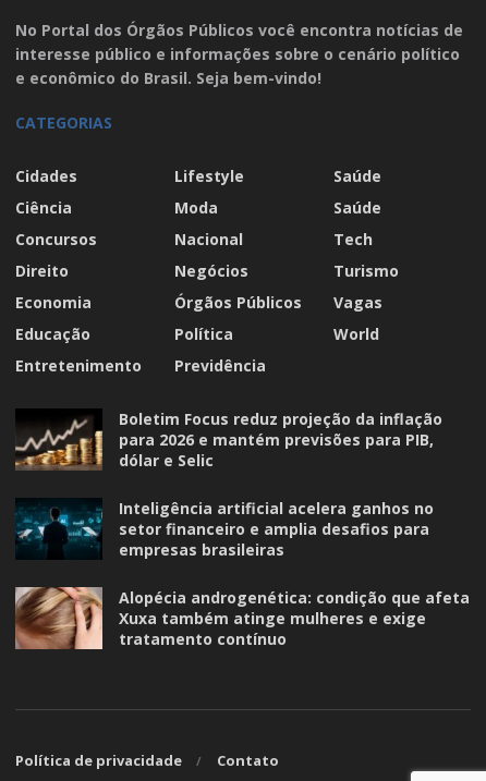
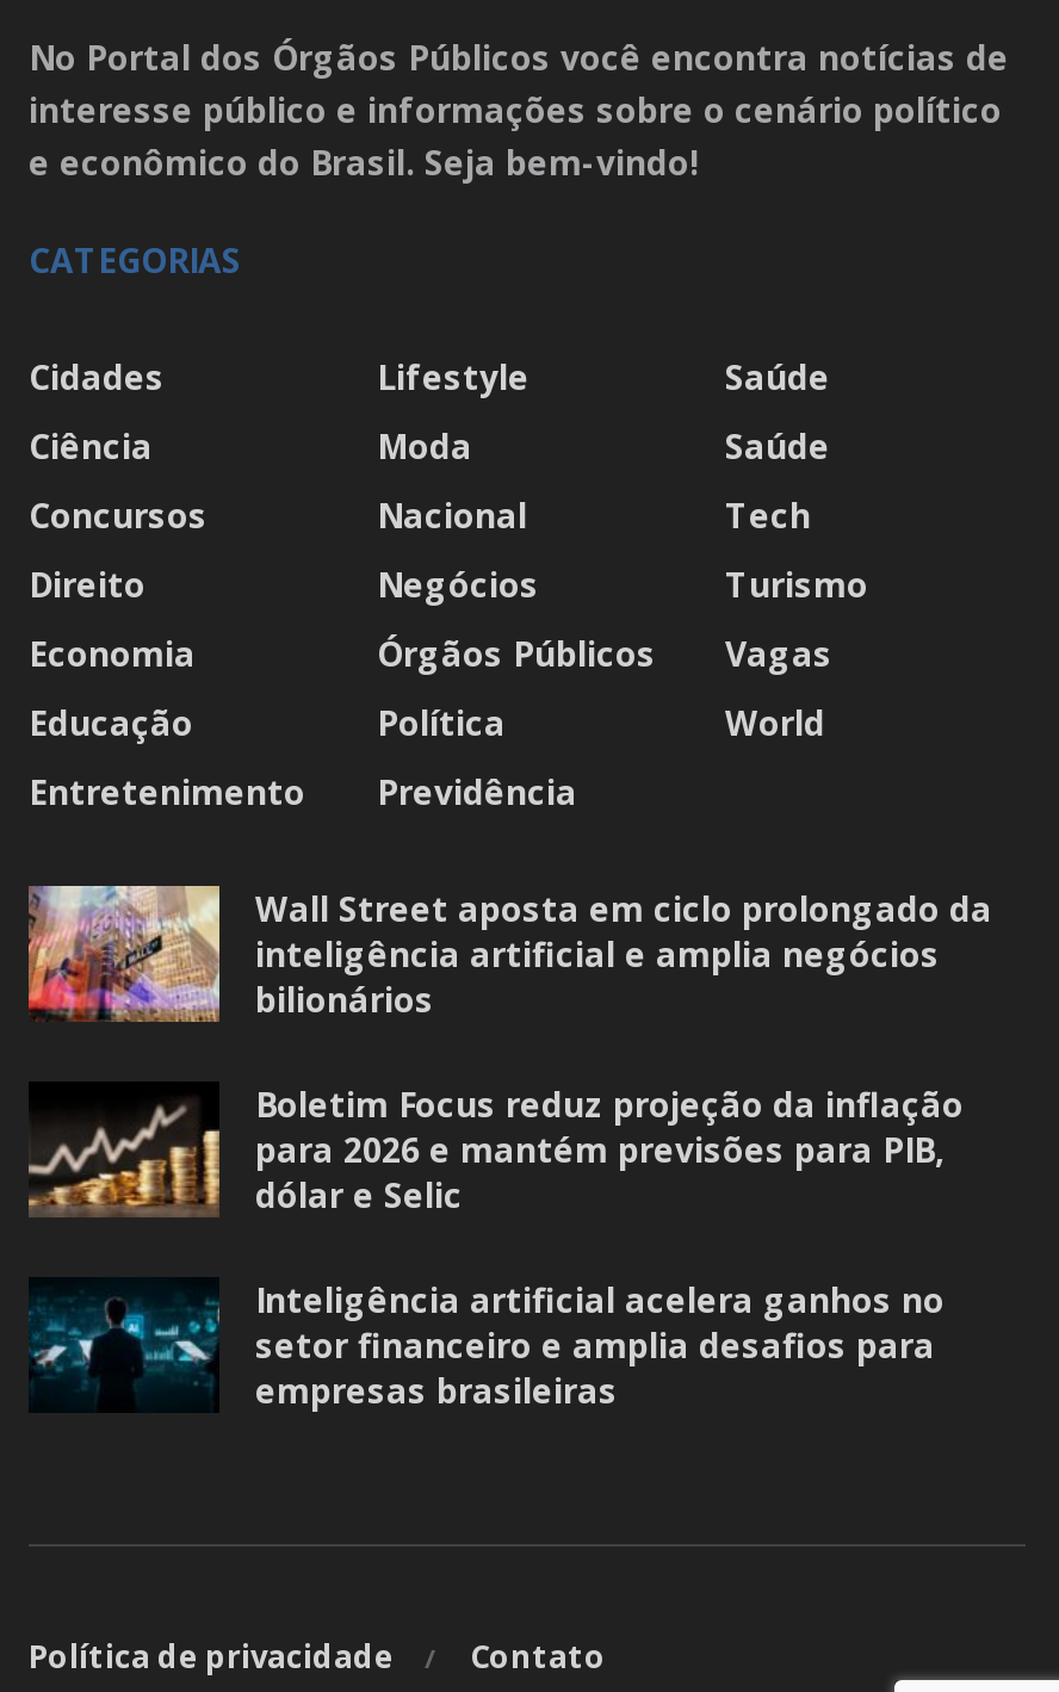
+ [image]
+ Wall Street aposta em ciclo prolongado da
+ inteligência artificial e amplia negócios
+ bilionários

moved down: [image] | Boletim Focus reduz projeção da inflação | para 2026 e mantém previsões para PIB, | dólar e Selic | Inteligência artificial acelera ganhos no | setor financeiro e amplia desafios para | empresas brasileiras

- [image]
- Alopécia androgenética: condição que afeta
- Xuxa também atinge mulheres e exige
- tratamento contínuo
